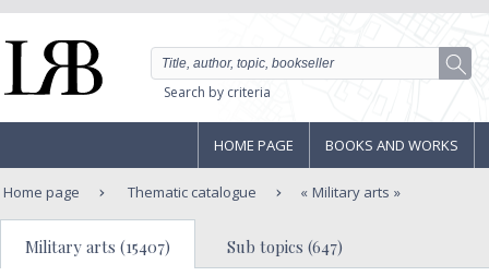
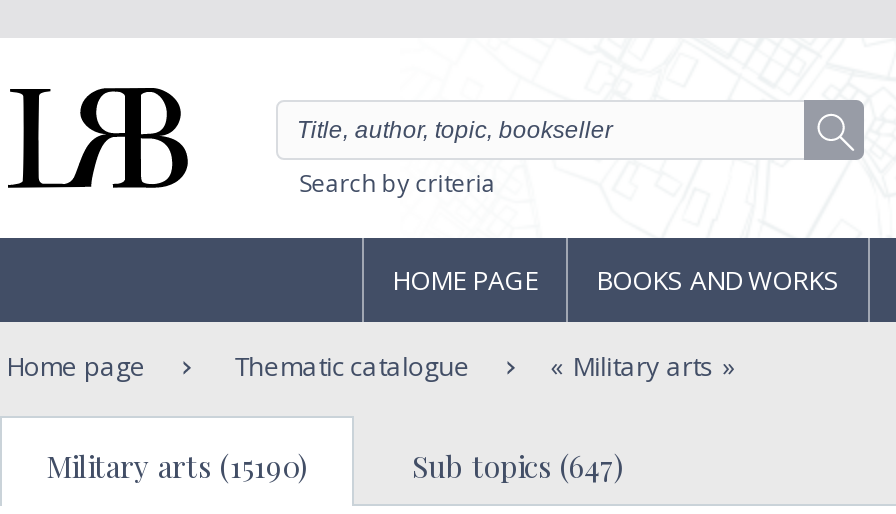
- Military arts (15407)
+ Military arts (15190)
